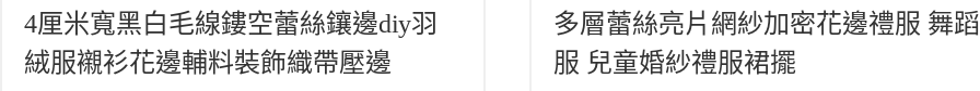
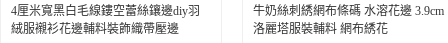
- 多層蕾絲亮片網紗加密花邊禮服 舞蹈
- 服 兒童婚紗禮服裙擺
+ 牛奶絲刺綉網布條碼 水溶花邊 3.9cm
+ 洛麗塔服裝輔料 網布綉花
